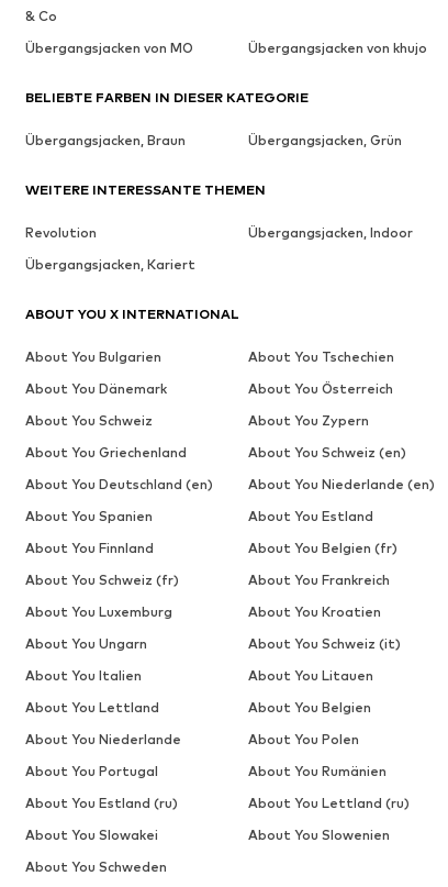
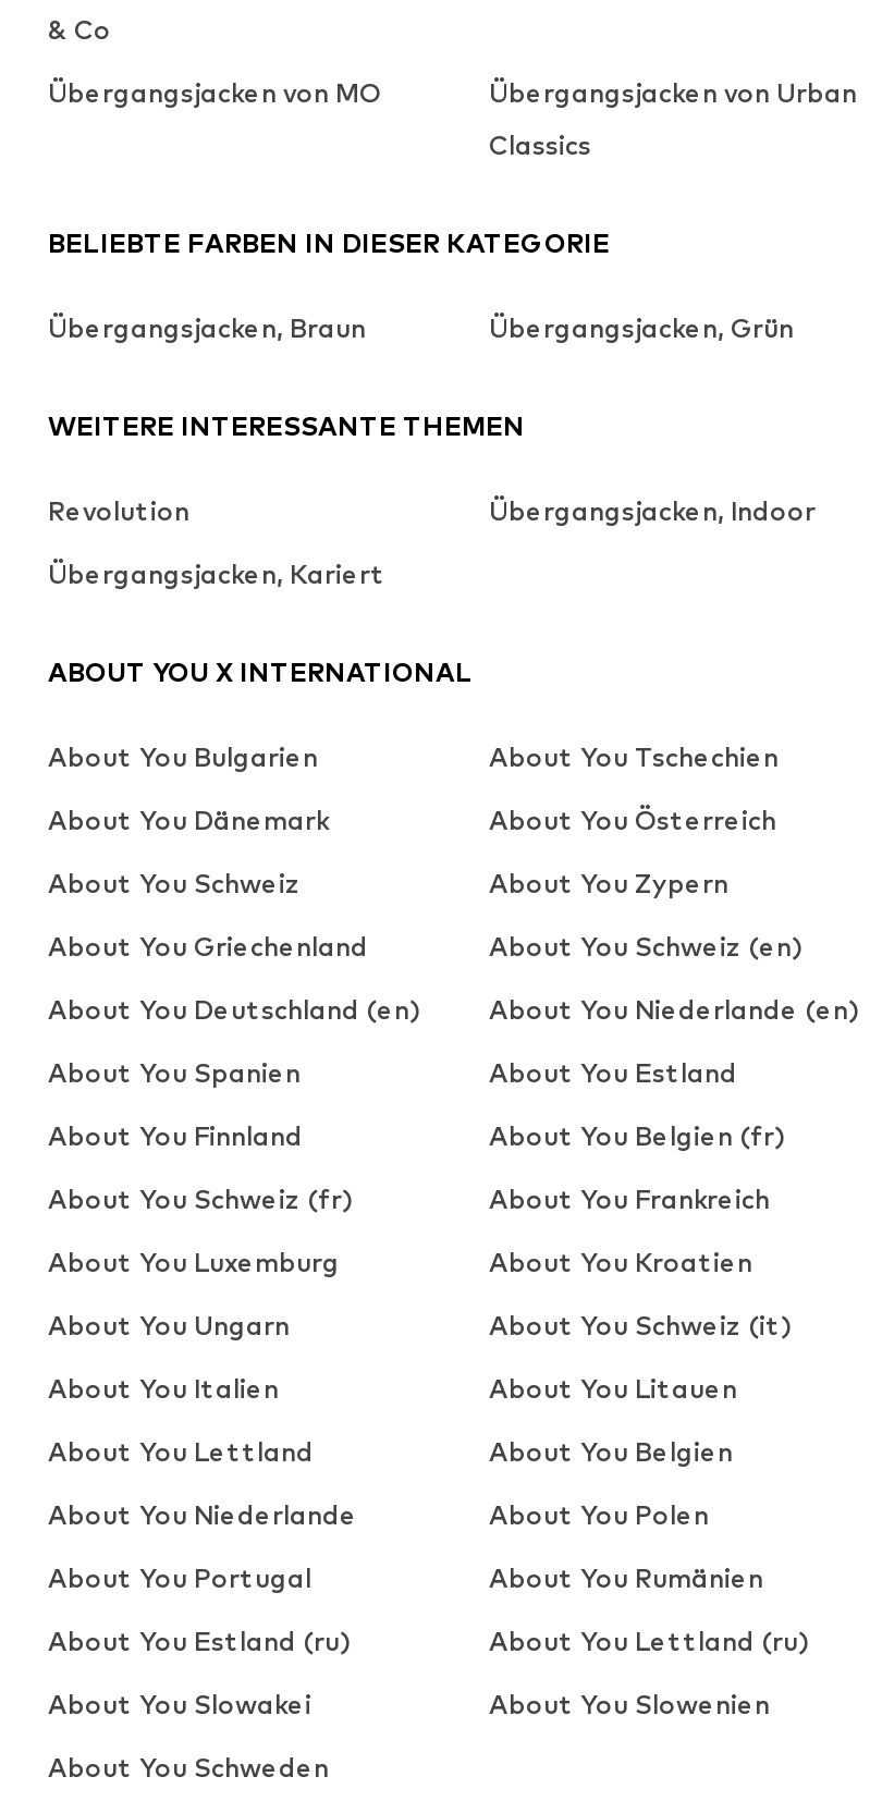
- Übergangsjacken von khujo
+ Übergangsjacken von Urban
+ Classics
